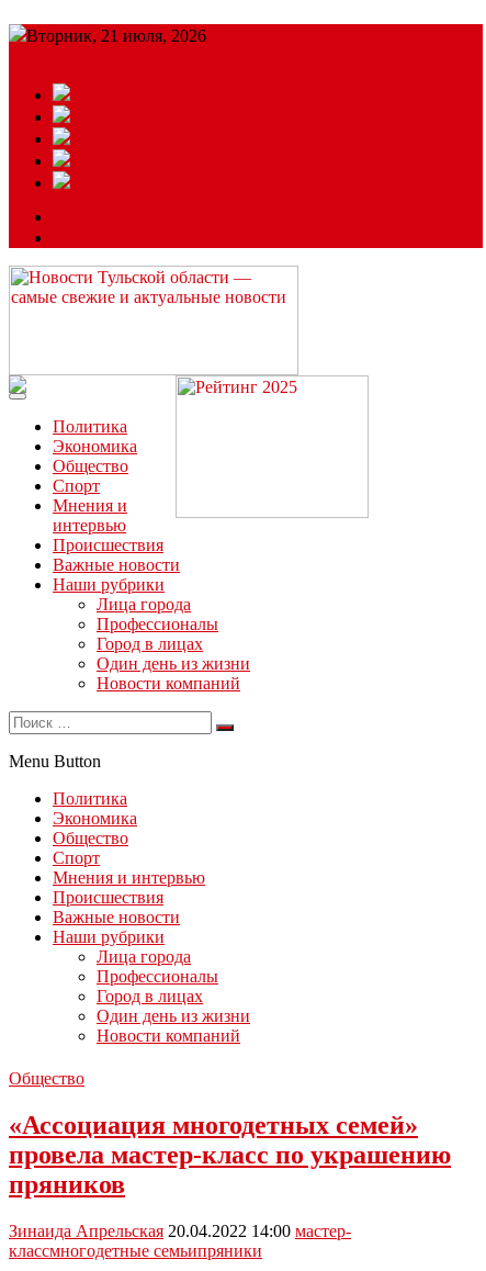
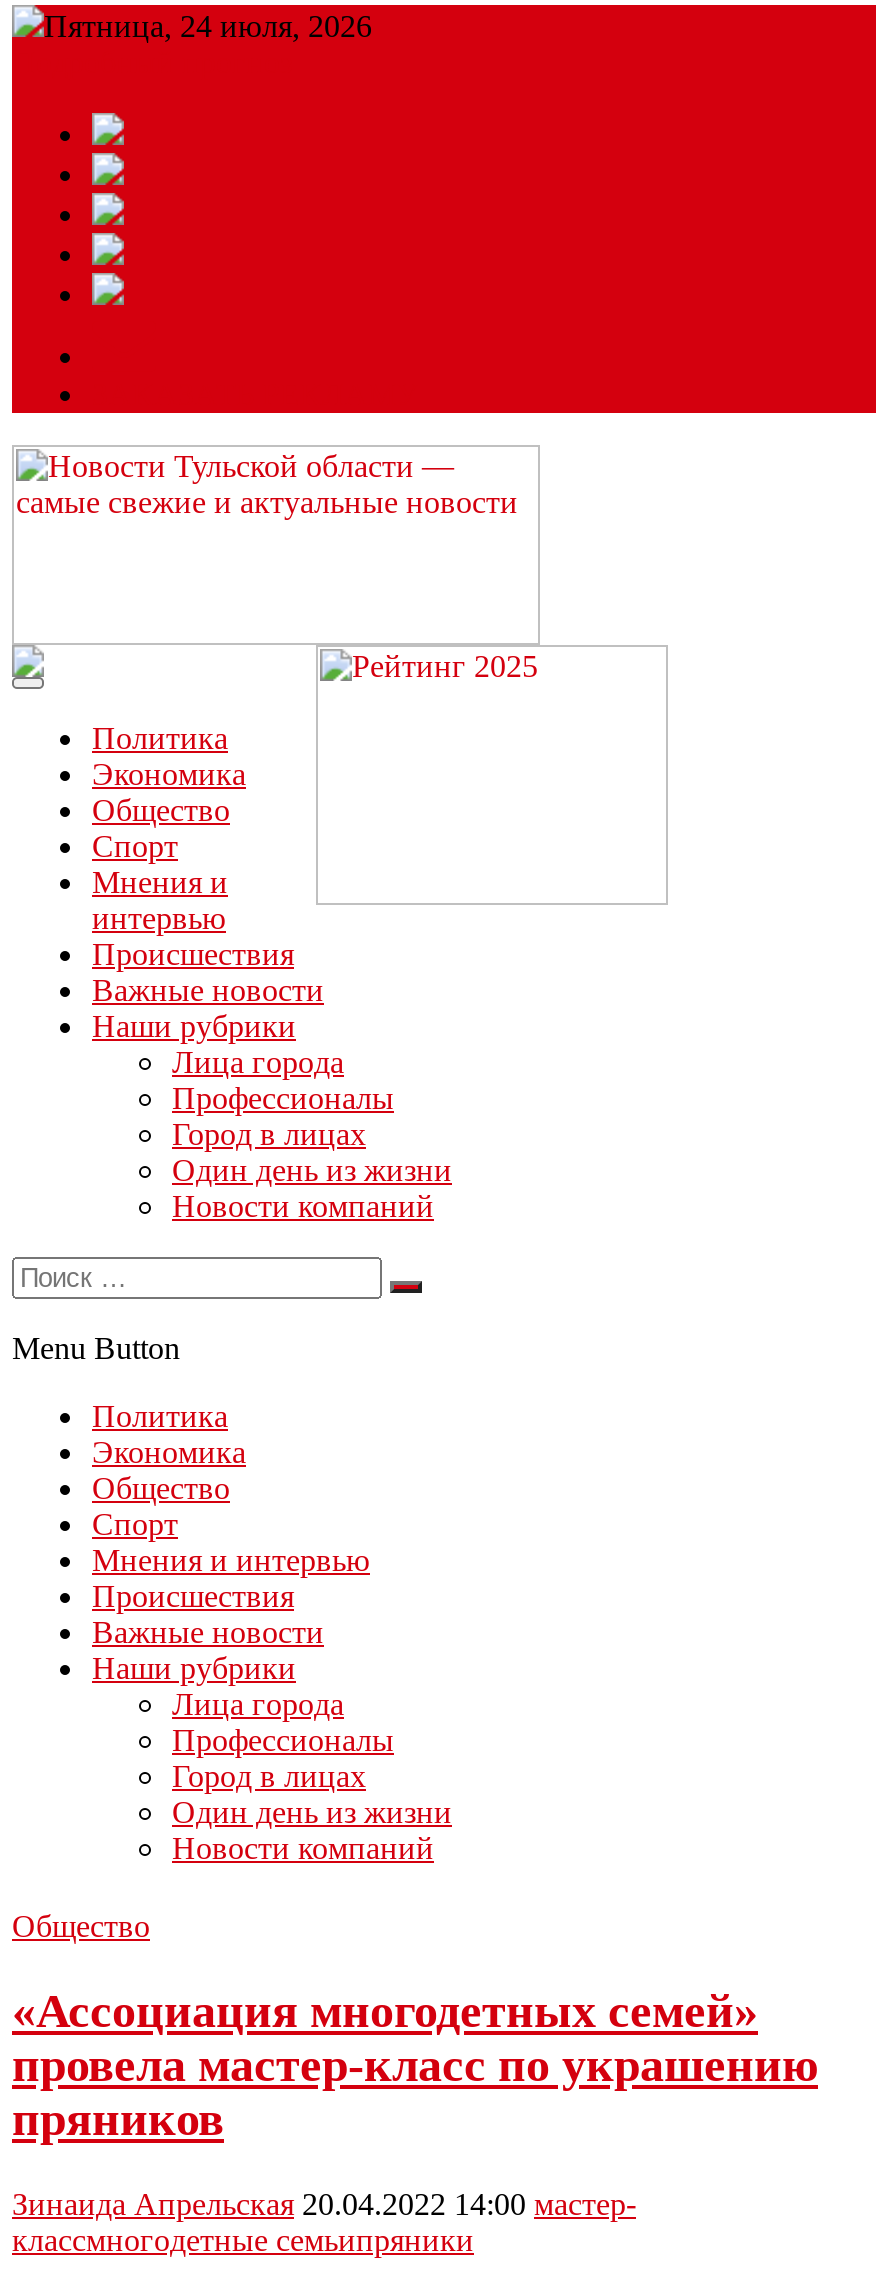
- Вторник, 21 июля, 2026
+ Пятница, 24 июля, 2026
